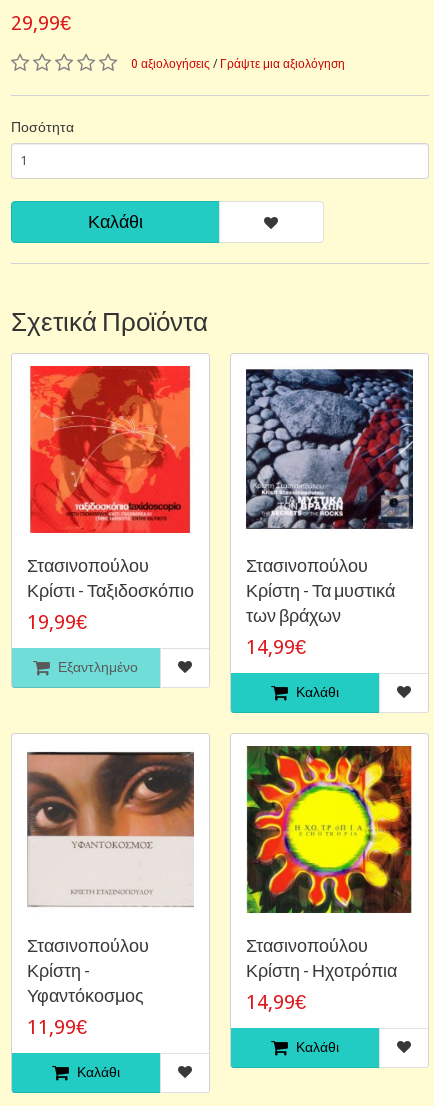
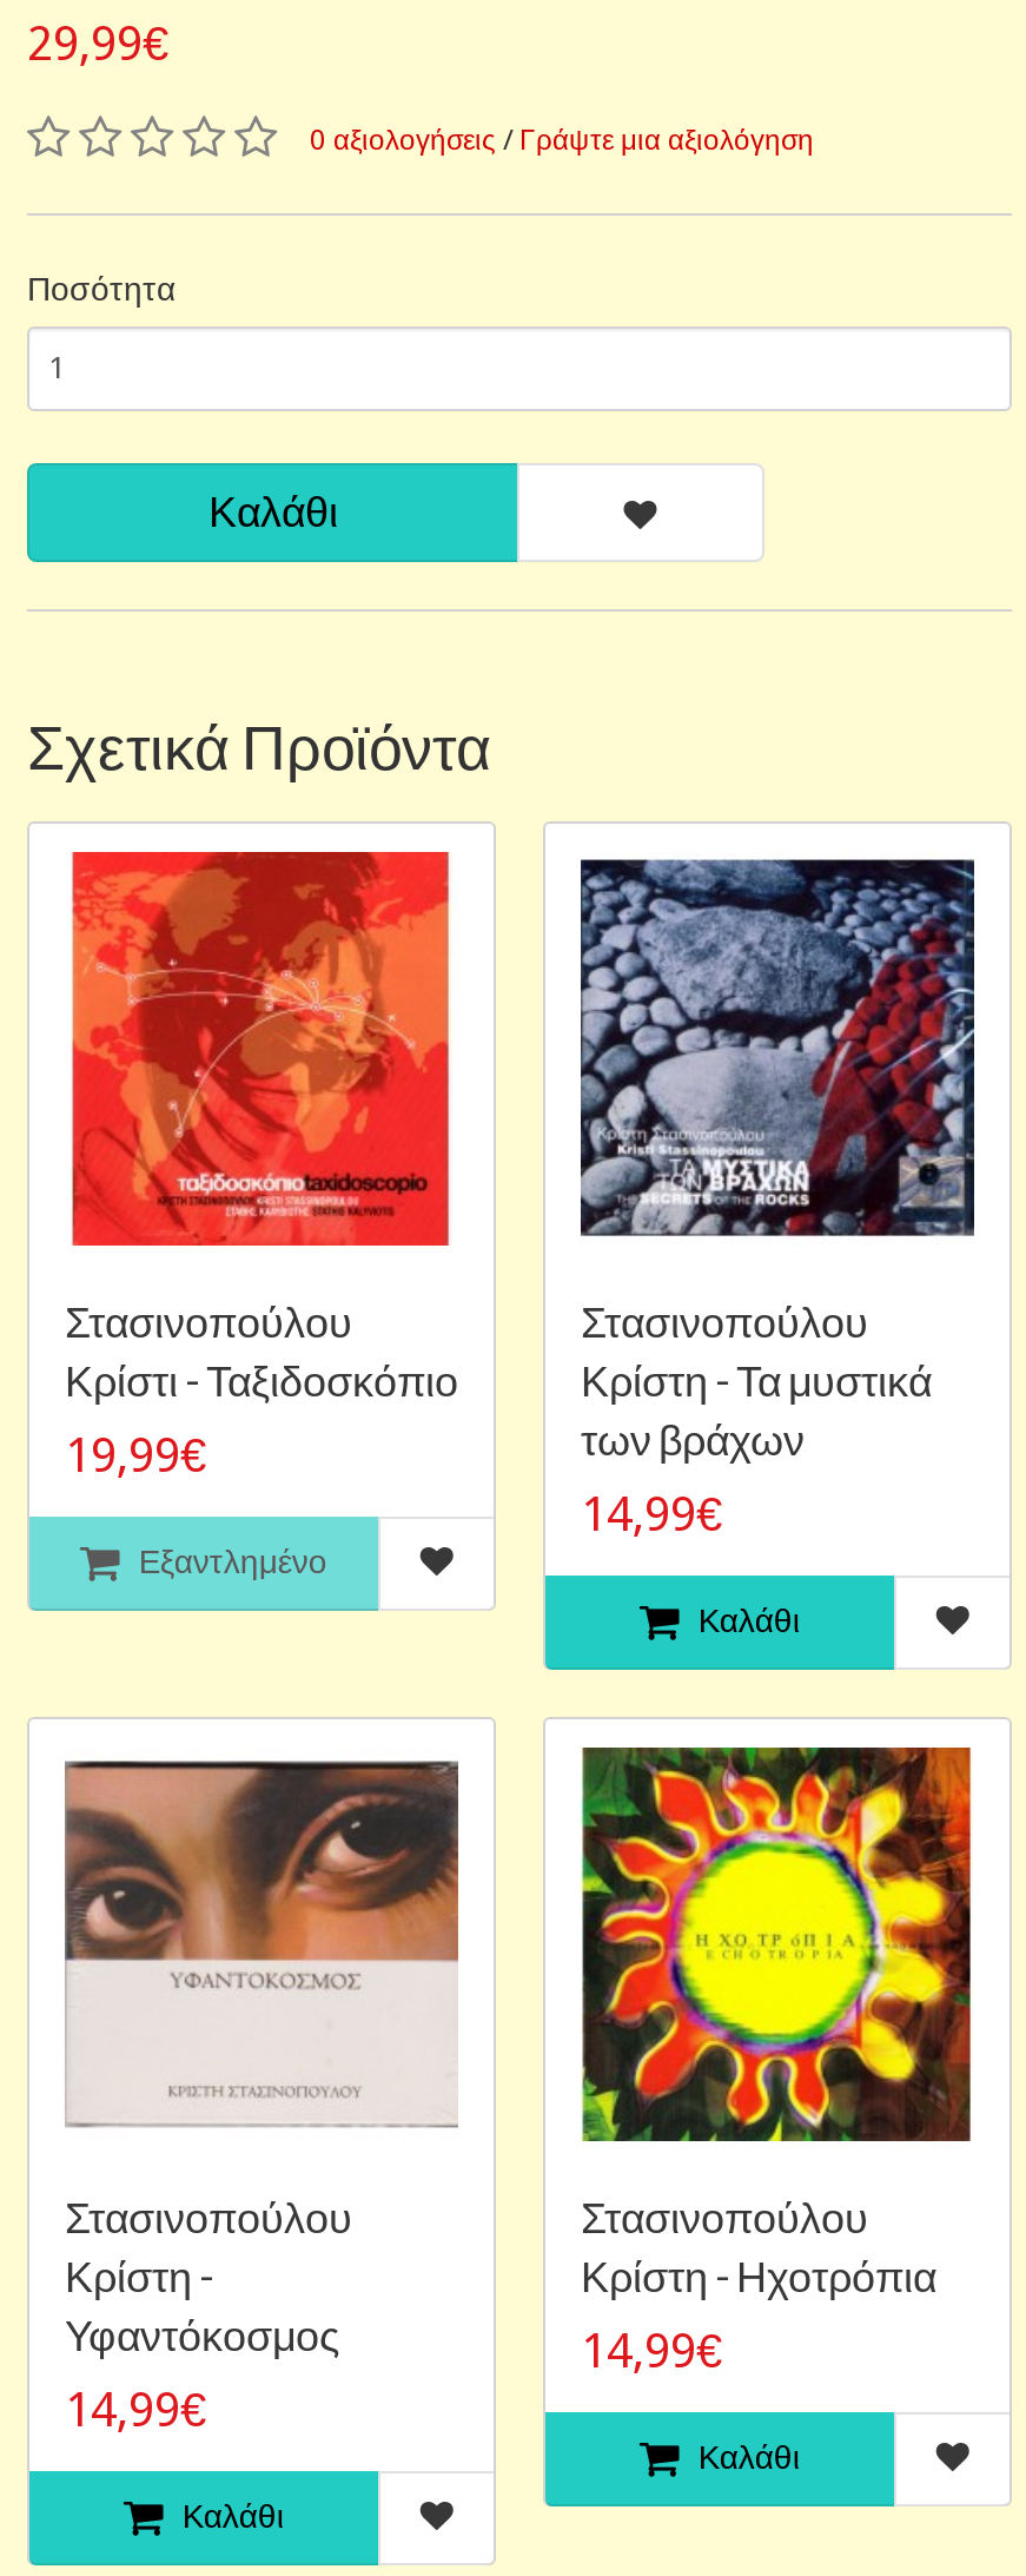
- 11,99€
+ 14,99€
